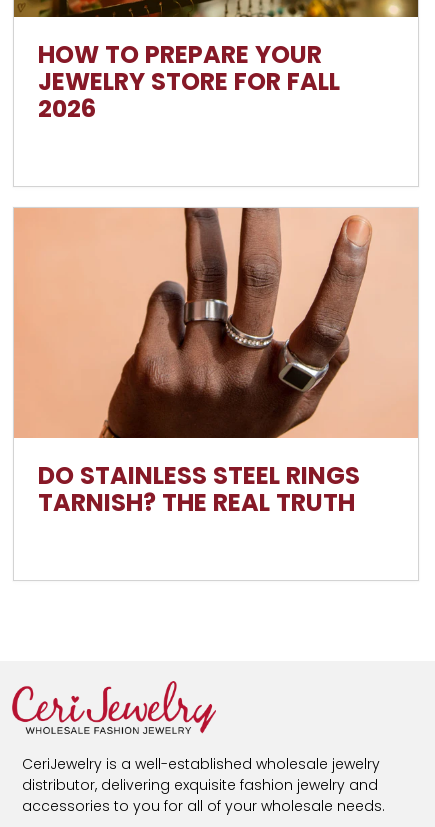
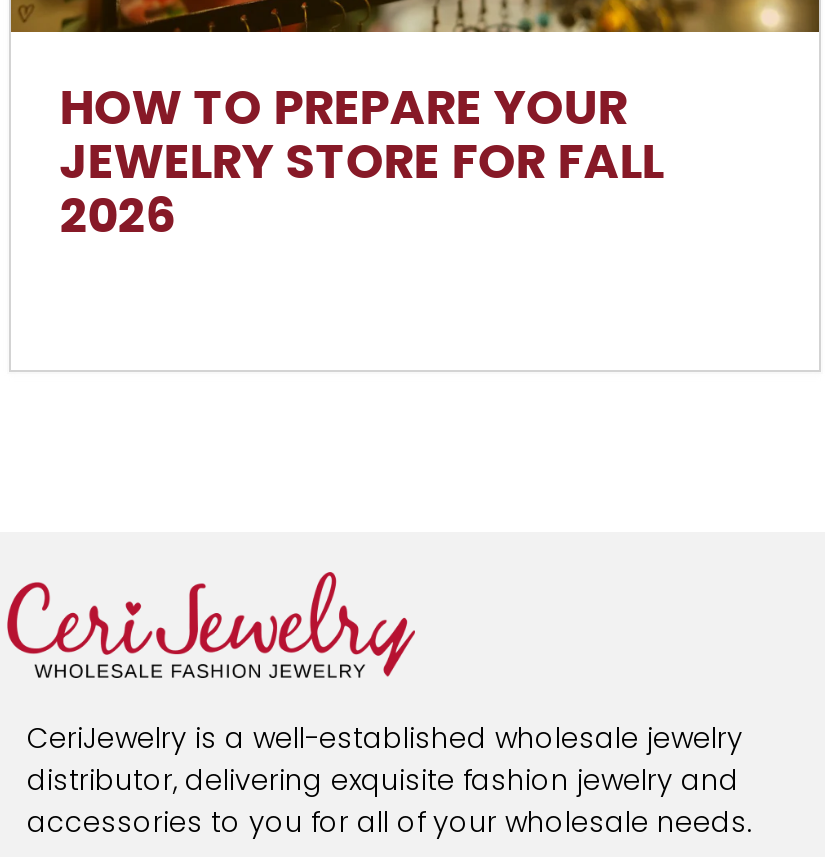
- [image]
- DO STAINLESS STEEL RINGS
- TARNISH? THE REAL TRUTH
